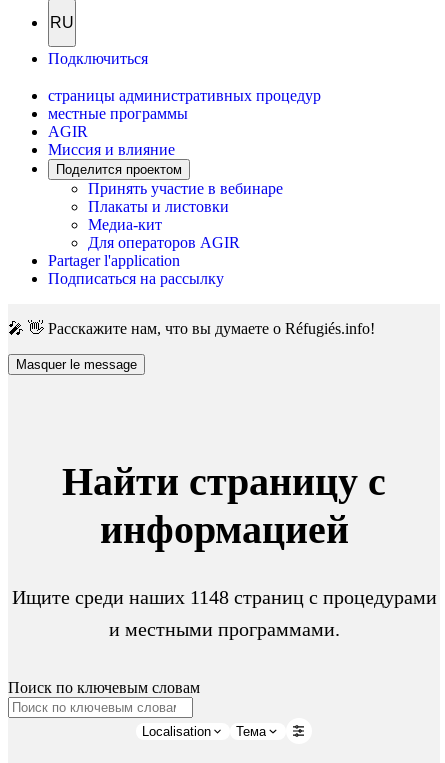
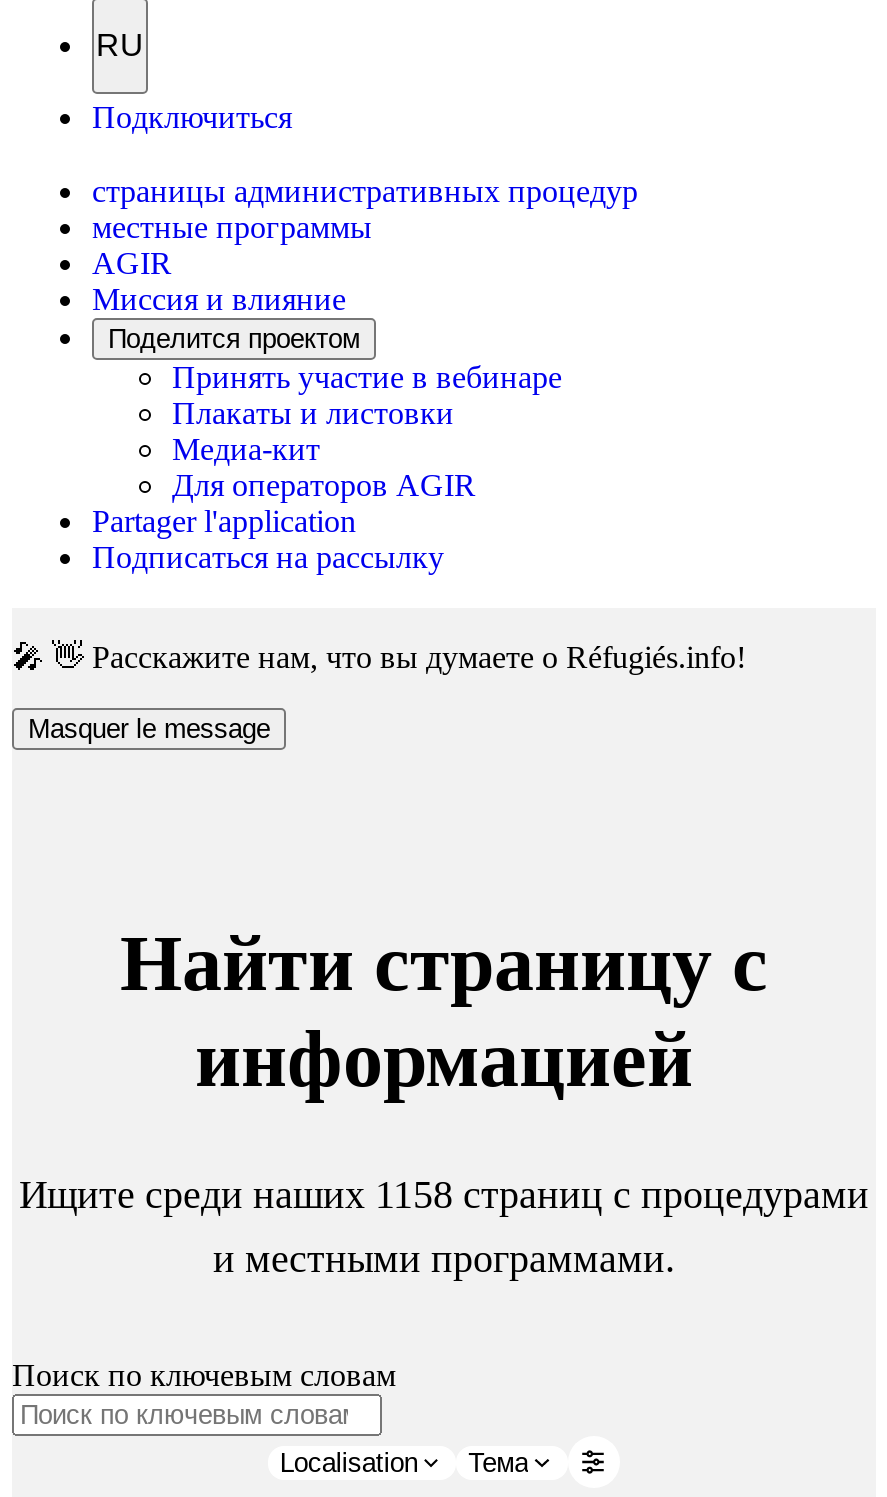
- Ищите среди наших 1148 страниц с процедурами
+ Ищите среди наших 1158 страниц с процедурами
